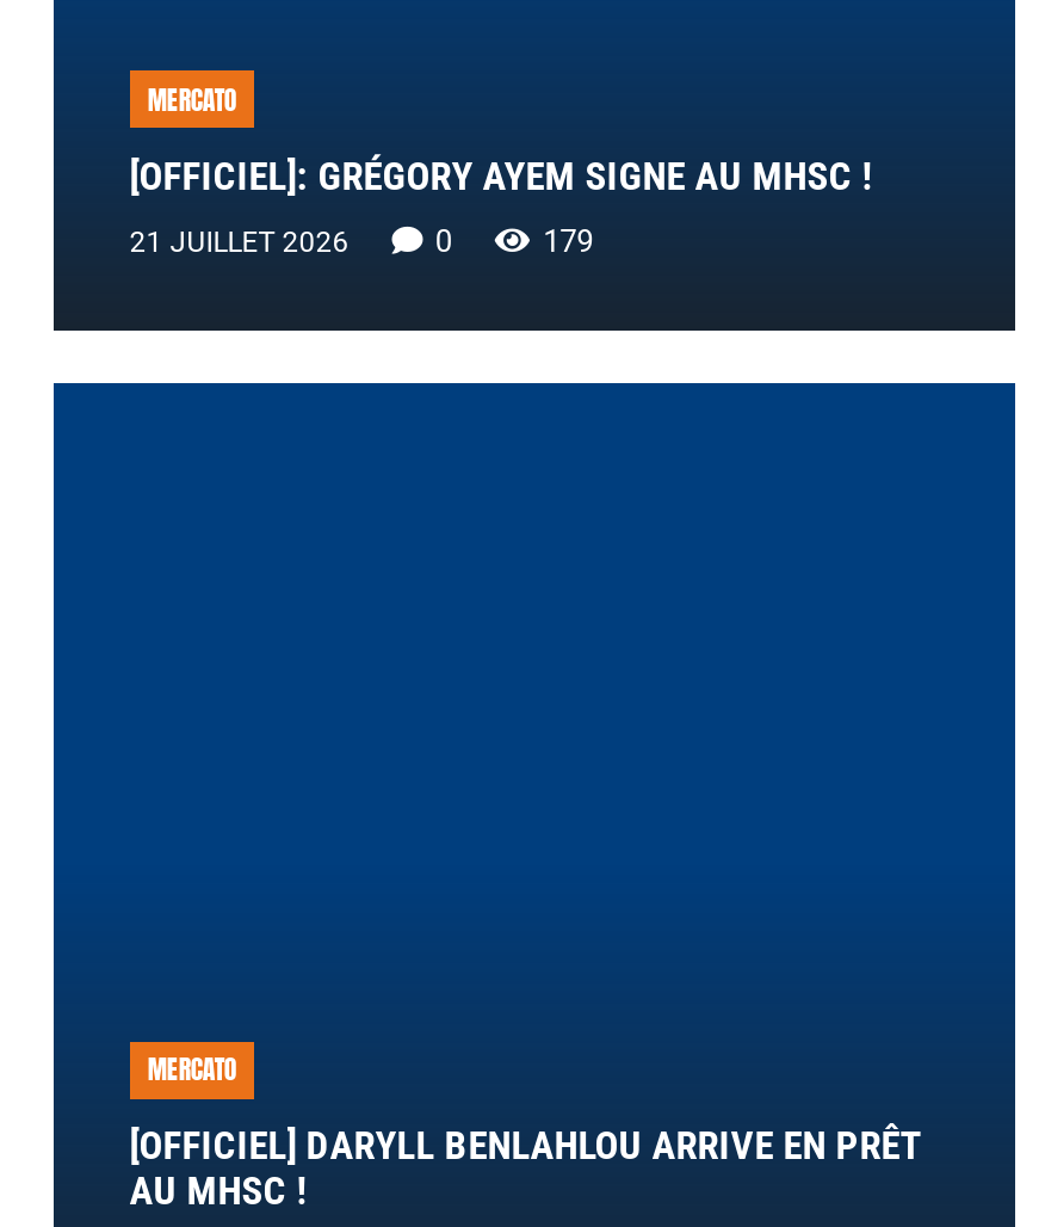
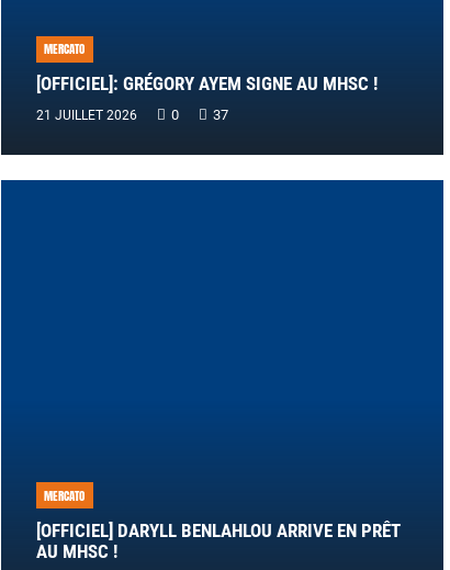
- 179
+ 37
